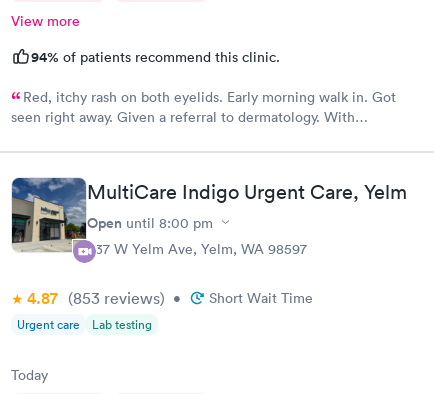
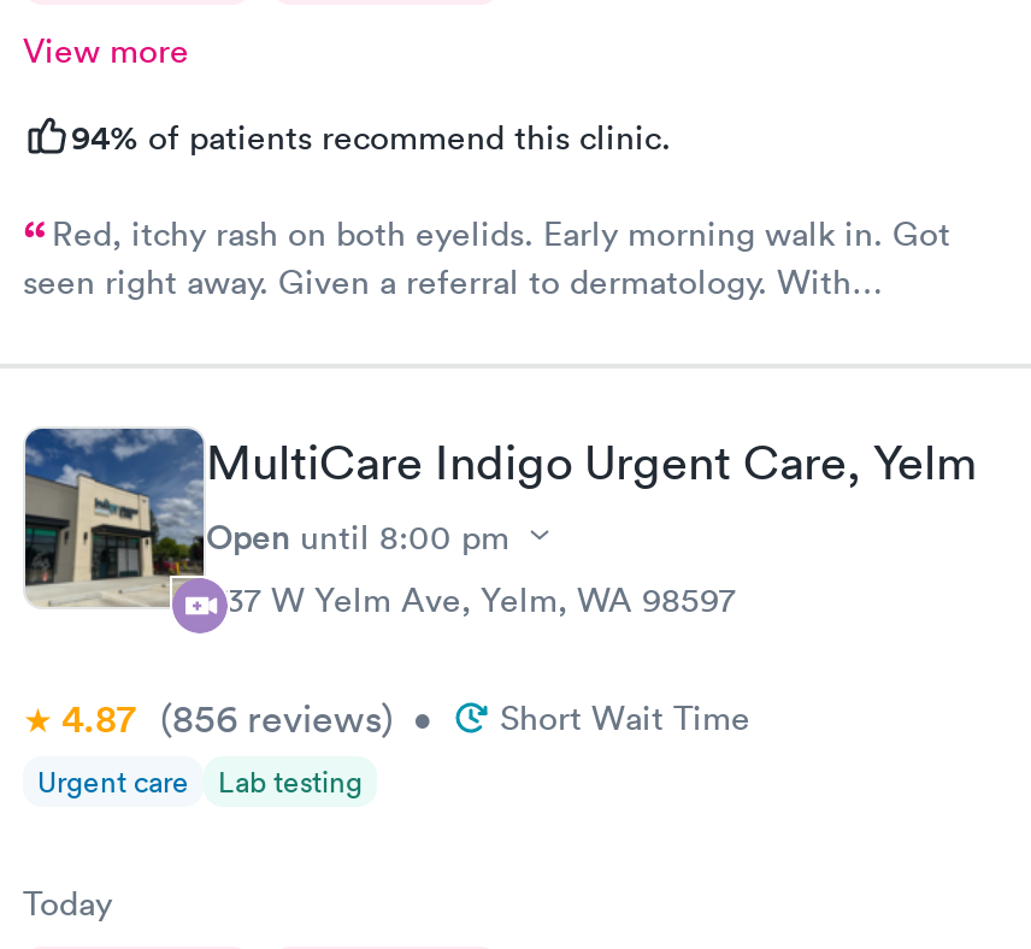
- 4.87 (853 reviews) • Short Wait Time
+ 4.87 (856 reviews) • Short Wait Time
